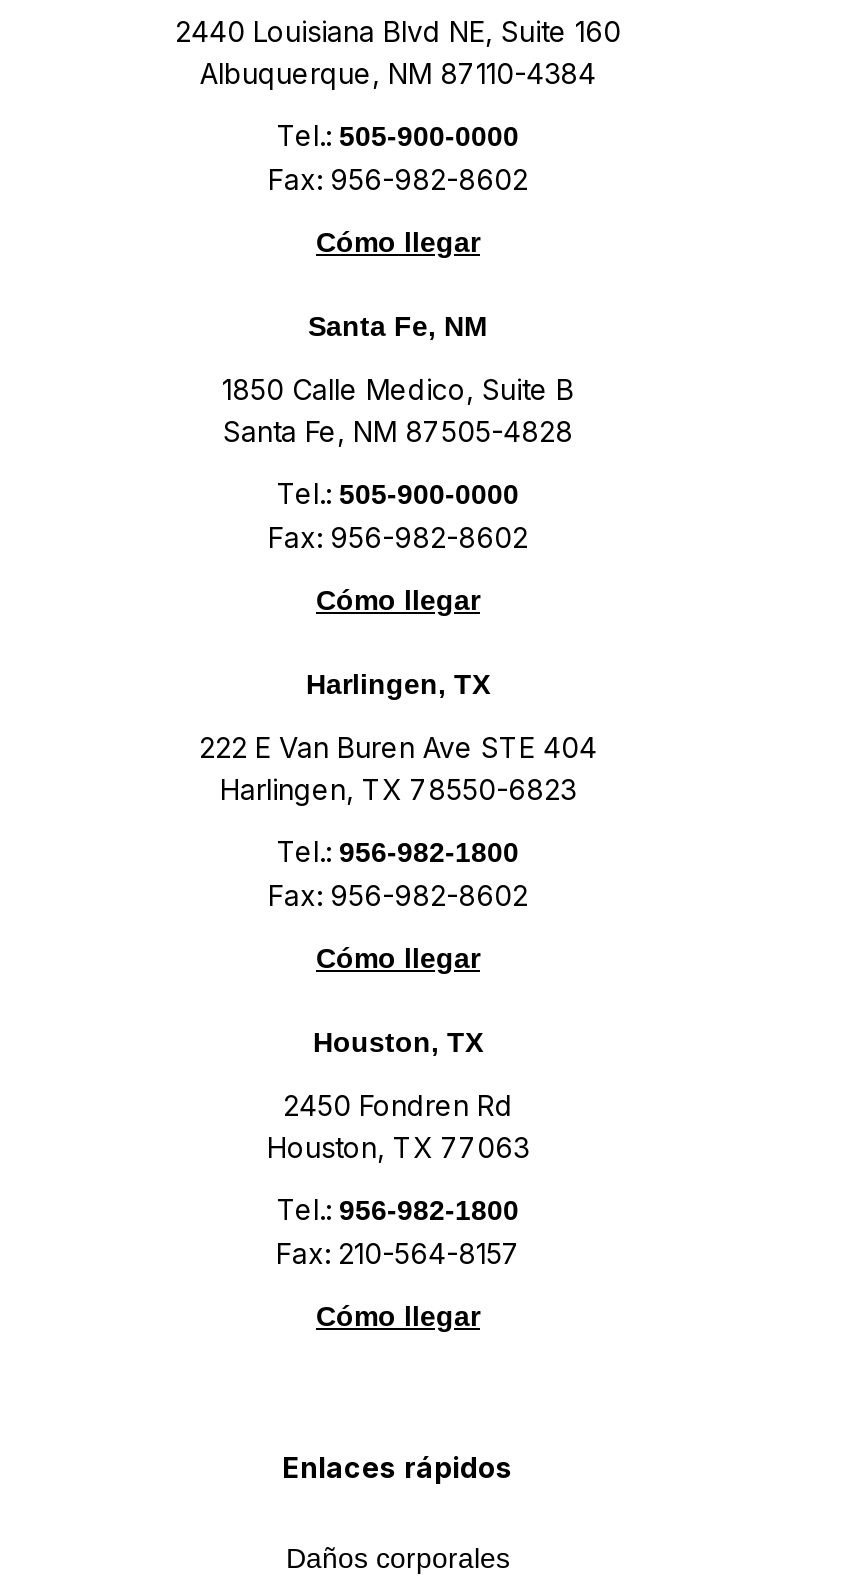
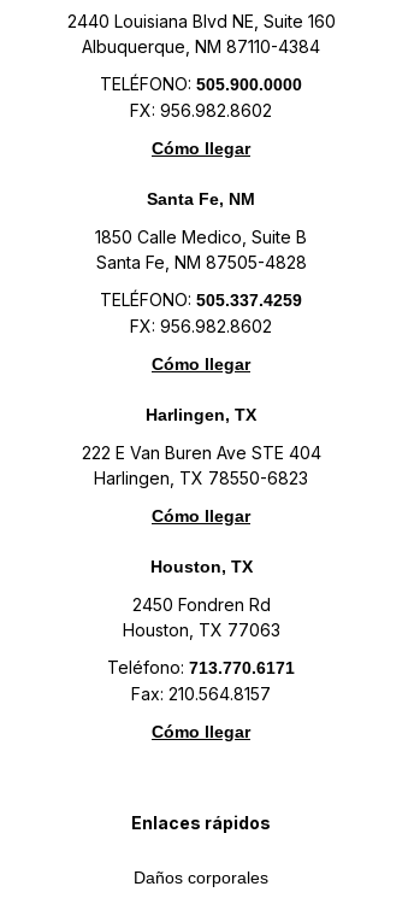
- Tel.: 505-900-0000
- Fax: 956-982-8602
+ TELÉFONO: 505.900.0000
+ FX: 956.982.8602

- Tel.: 505-900-0000
- Fax: 956-982-8602
+ TELÉFONO: 505.337.4259
+ FX: 956.982.8602

- Tel.: 956-982-1800
- Fax: 956-982-8602

- Tel.: 956-982-1800
- Fax: 210-564-8157
+ Teléfono: 713.770.6171
+ Fax: 210.564.8157
